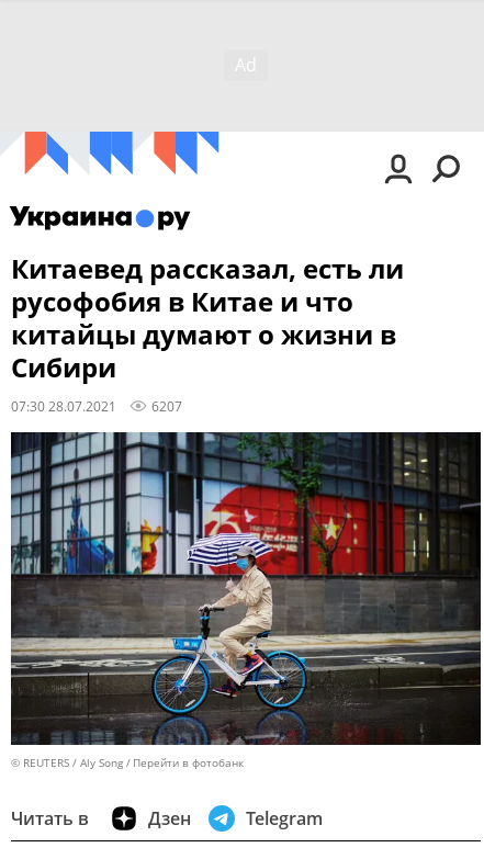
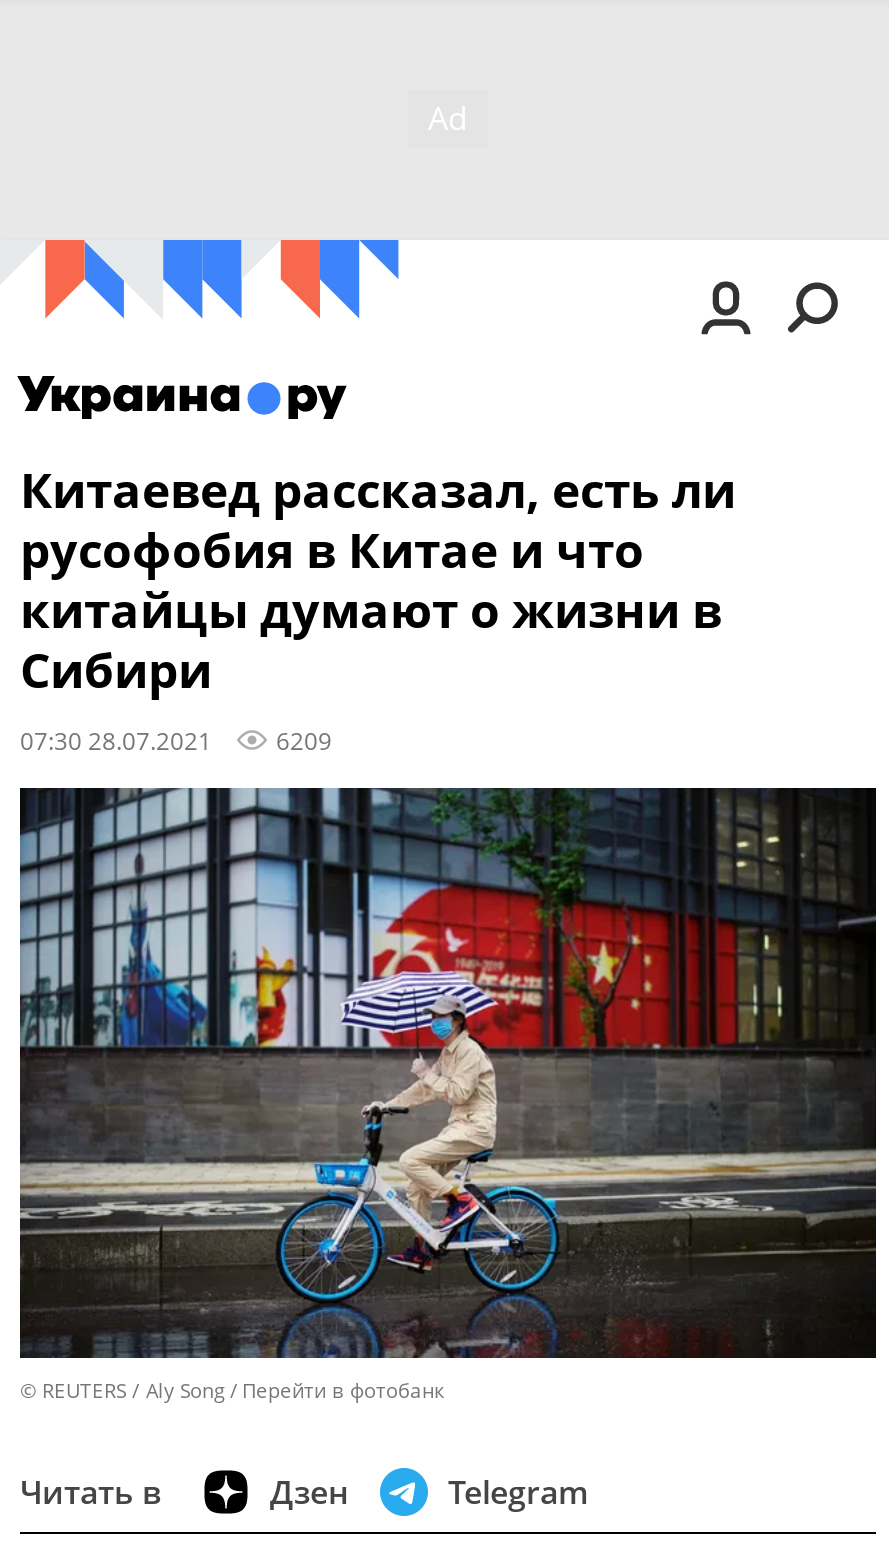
- 07:30 28.07.2021 6207
+ 07:30 28.07.2021 6209
